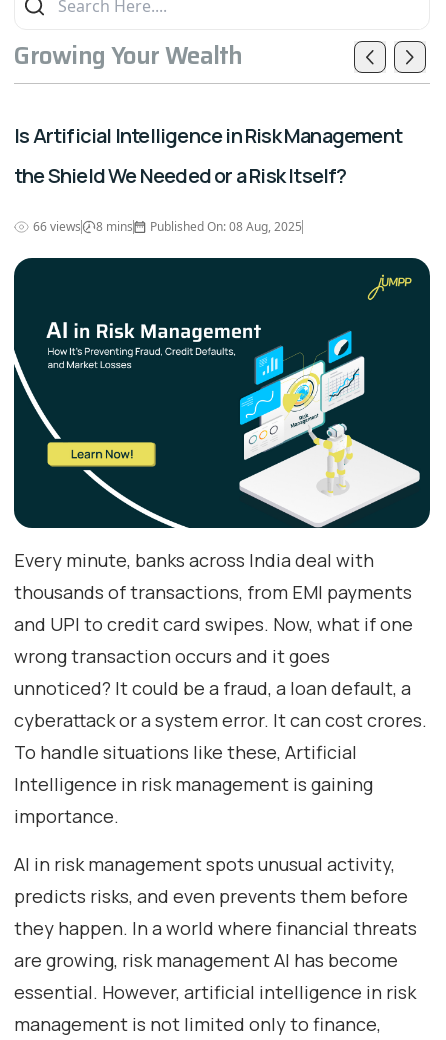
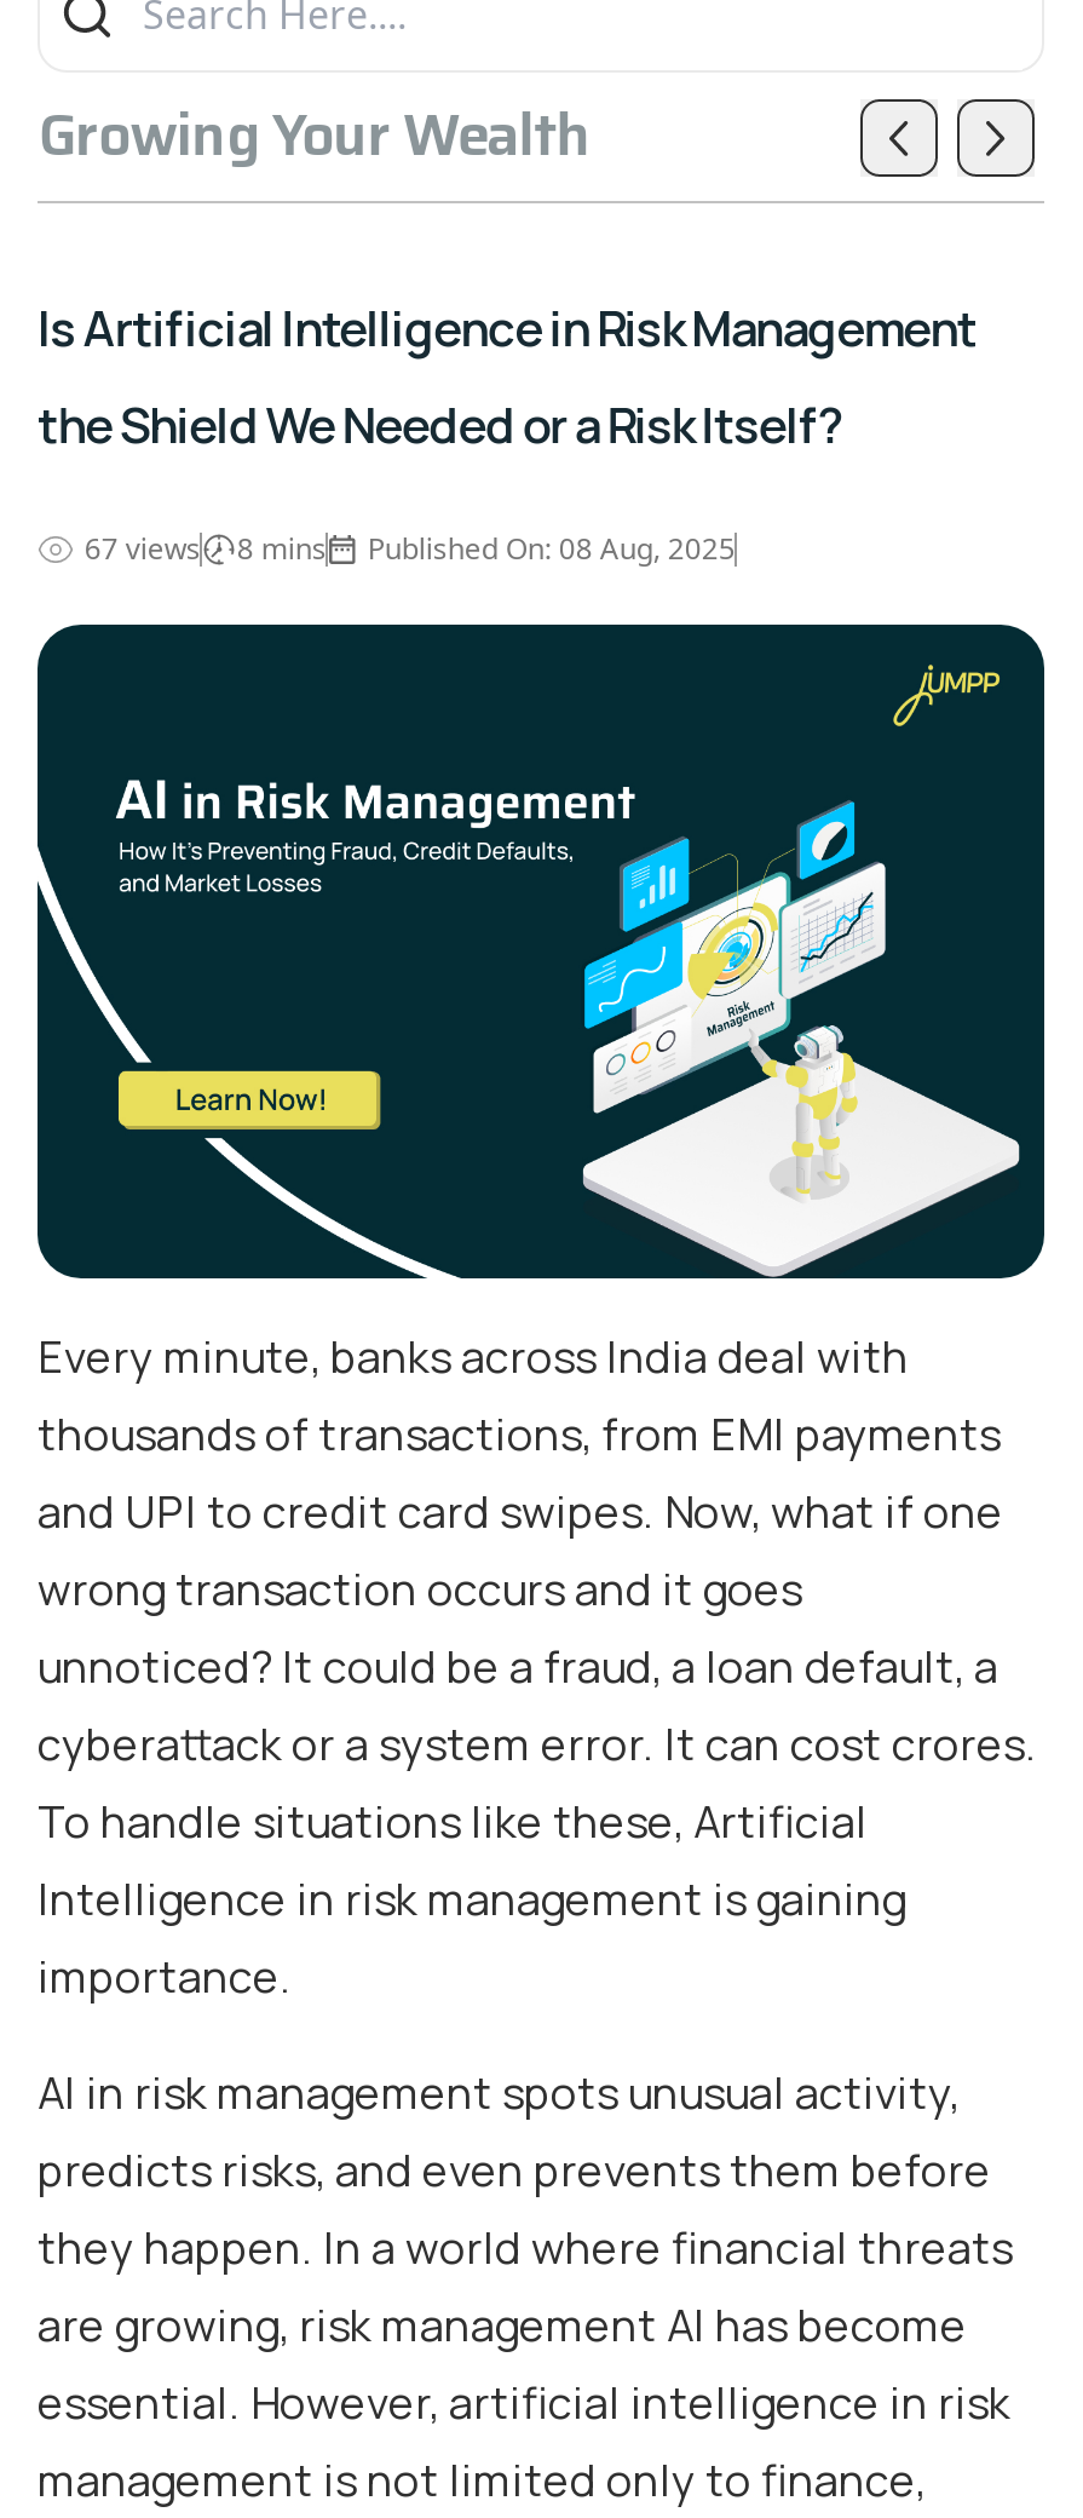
- 66 views 8 mins Published On: 08 Aug, 2025
+ 67 views 8 mins Published On: 08 Aug, 2025
